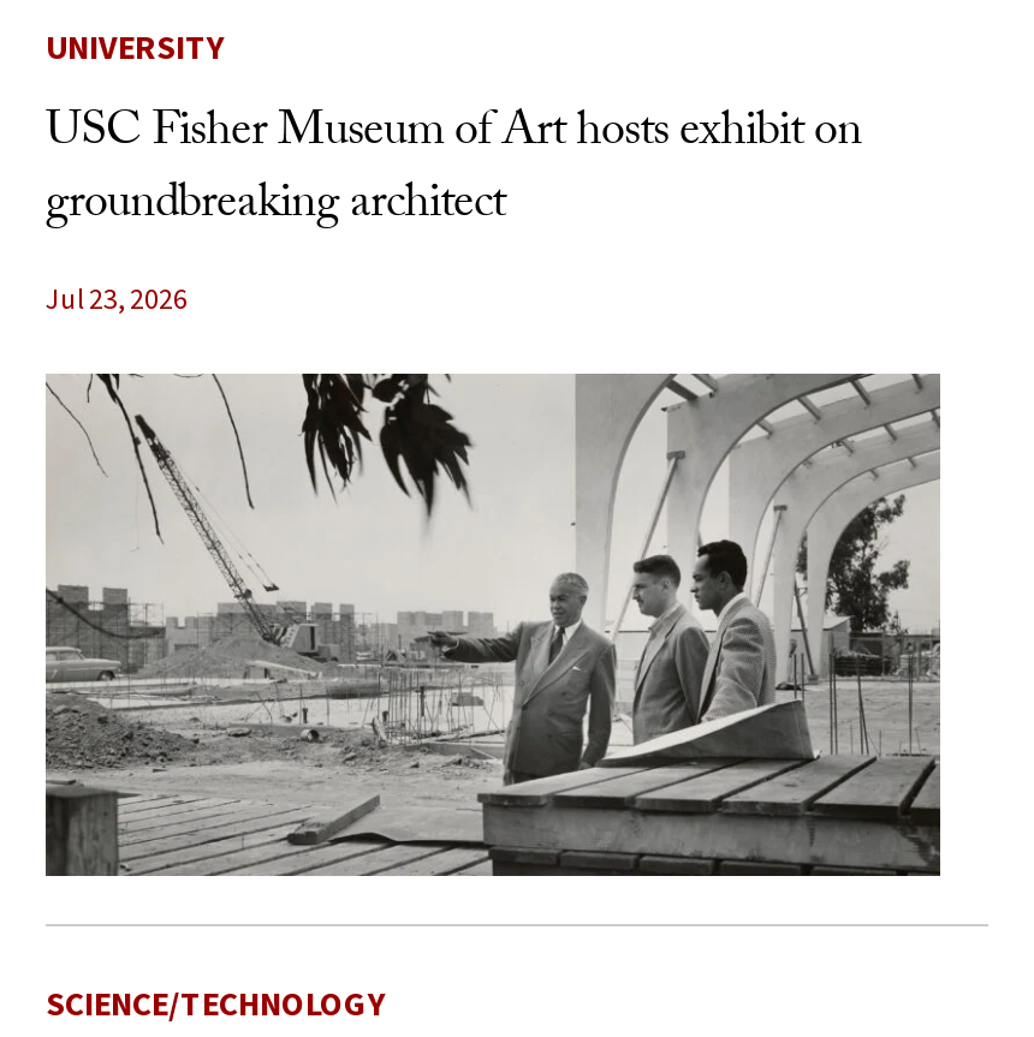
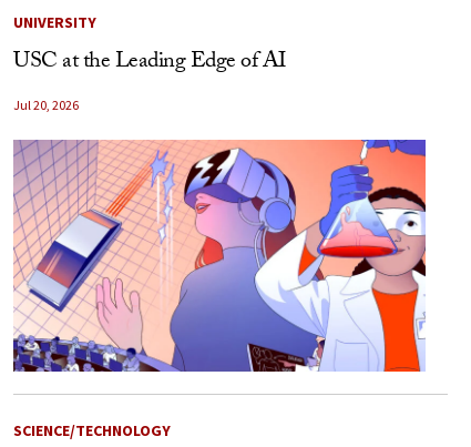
- USC Fisher Museum of Art hosts exhibit on
- groundbreaking architect
- Jul 23, 2026
+ USC at the Leading Edge of AI
+ Jul 20, 2026

- [image]
+ [image]
